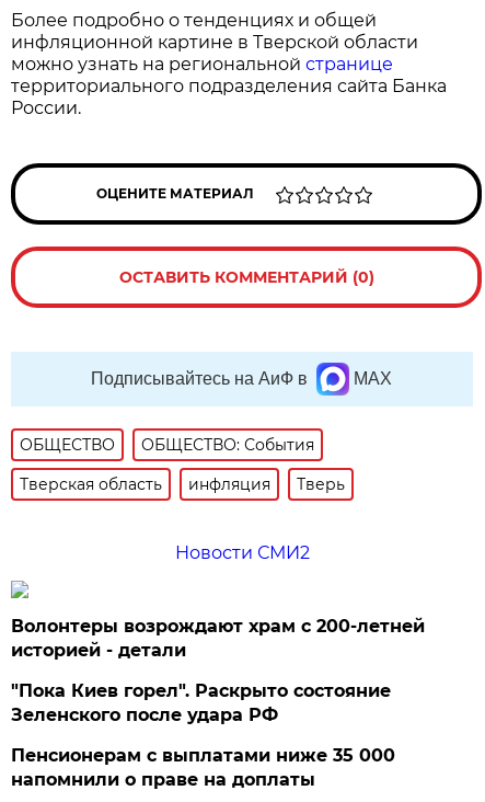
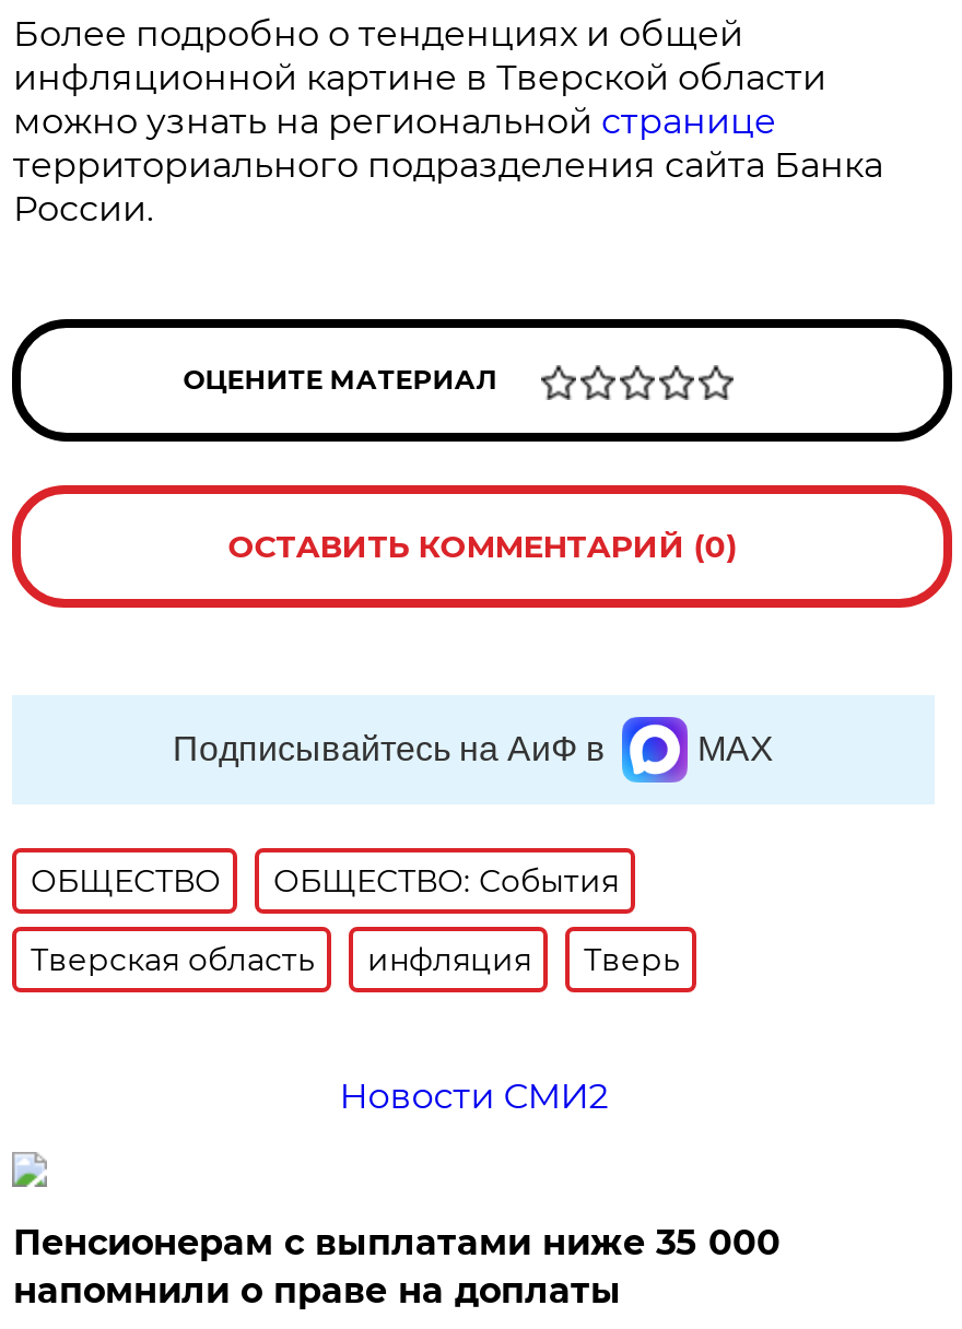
- Волонтеры возрождают храм с 200-летней
- историей - детали
- "Пока Киев горел". Раскрыто состояние
- Зеленского после удара РФ
